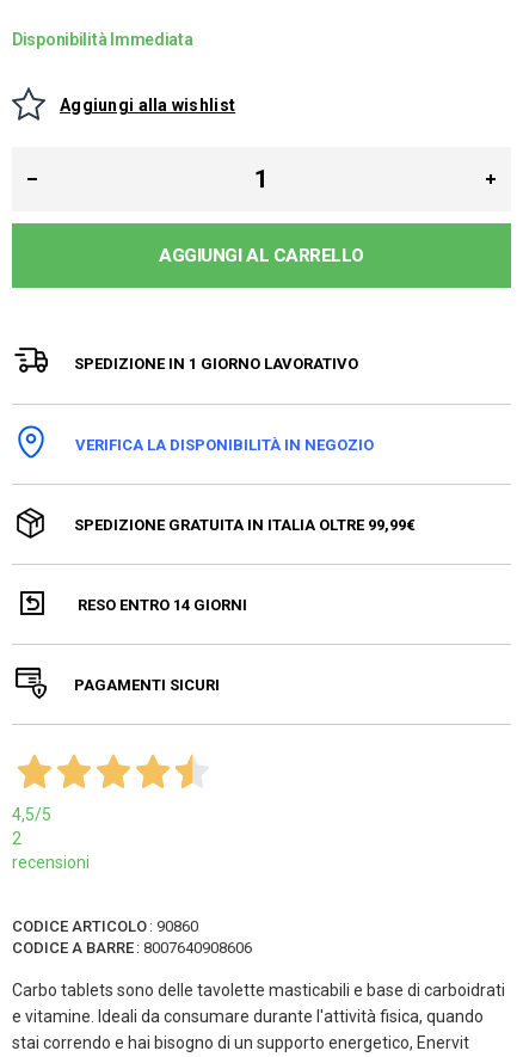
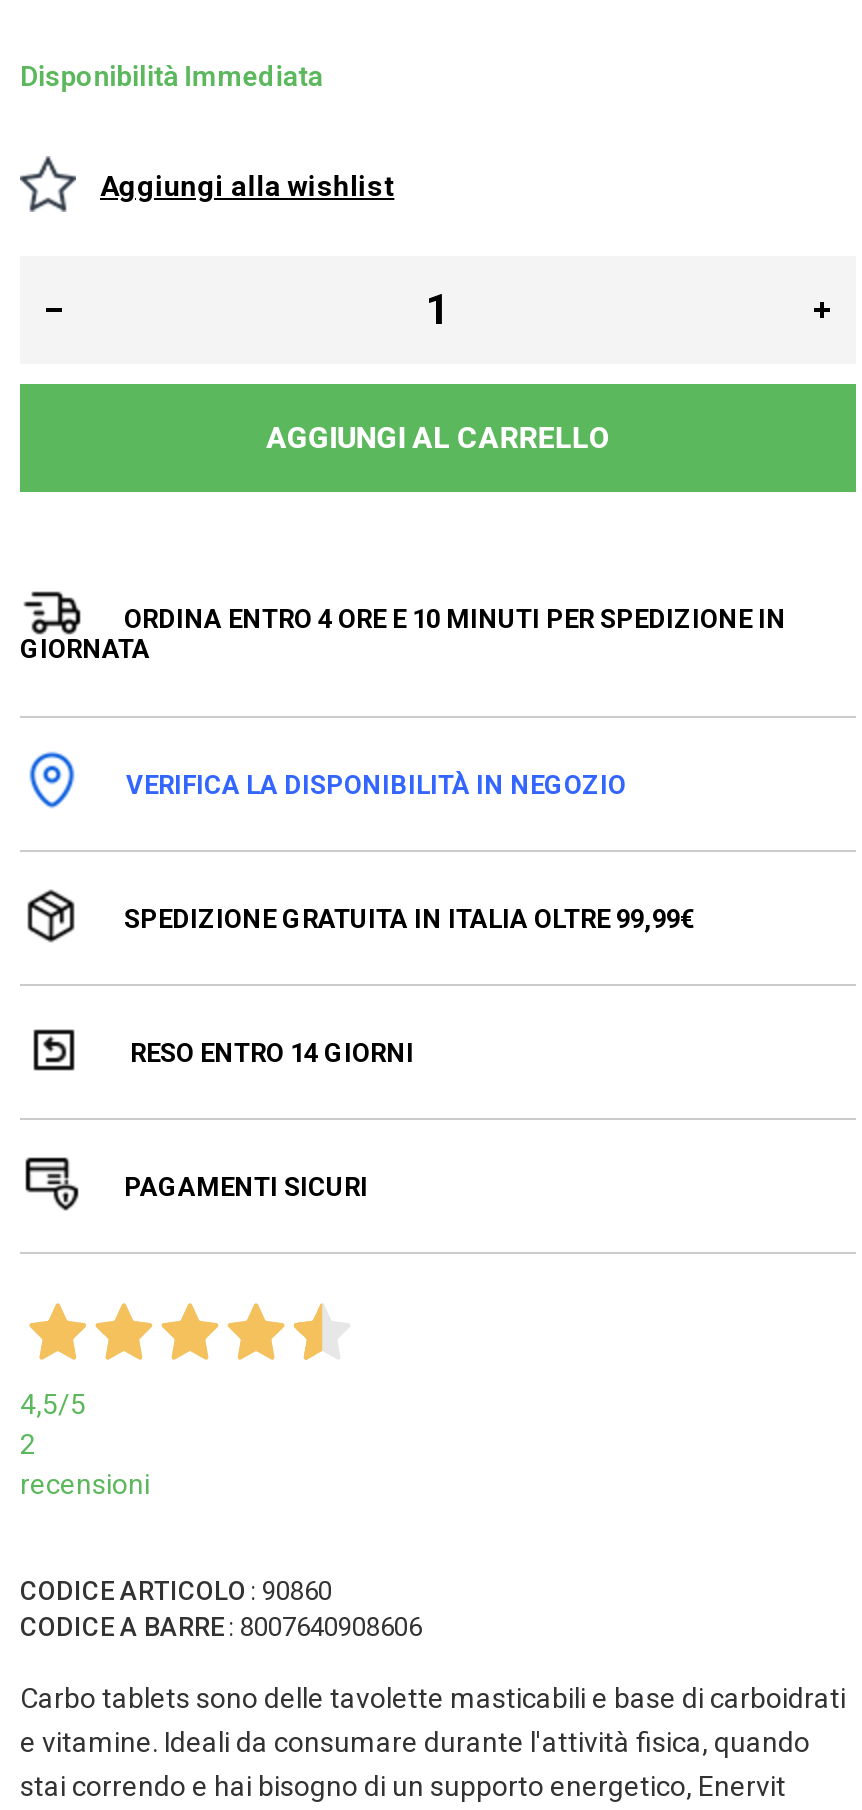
- SPEDIZIONE IN 1 GIORNO LAVORATIVO
+ ORDINA ENTRO 4 ORE E 10 MINUTI PER SPEDIZIONE IN
+ GIORNATA
